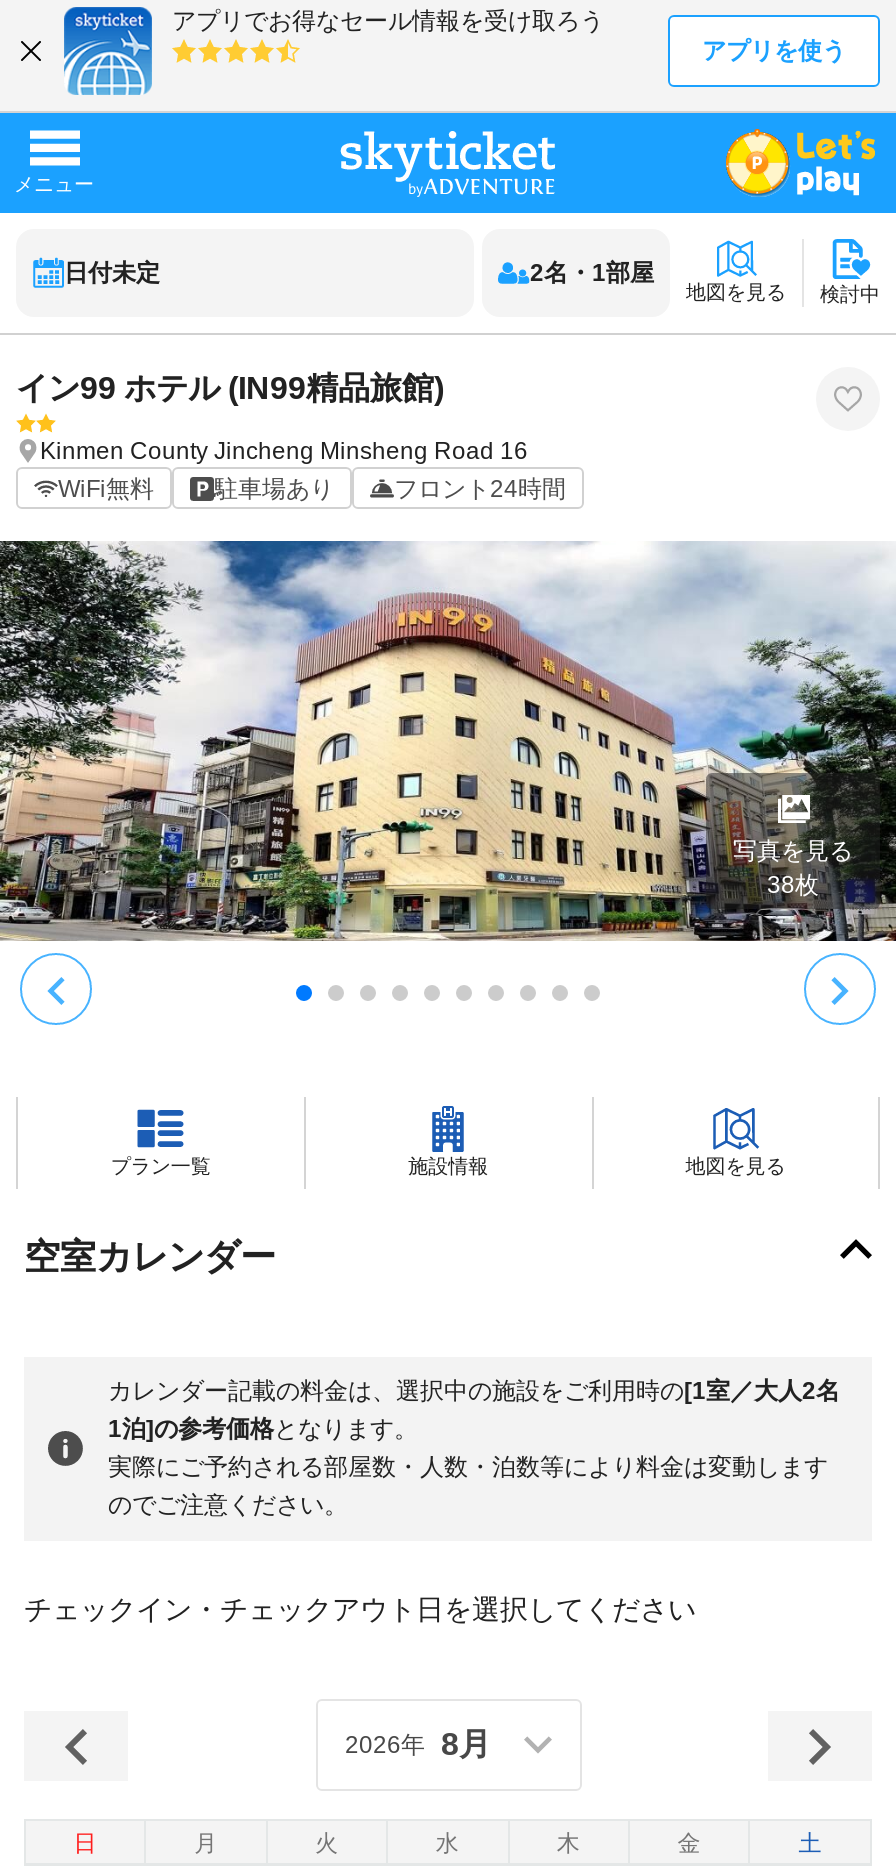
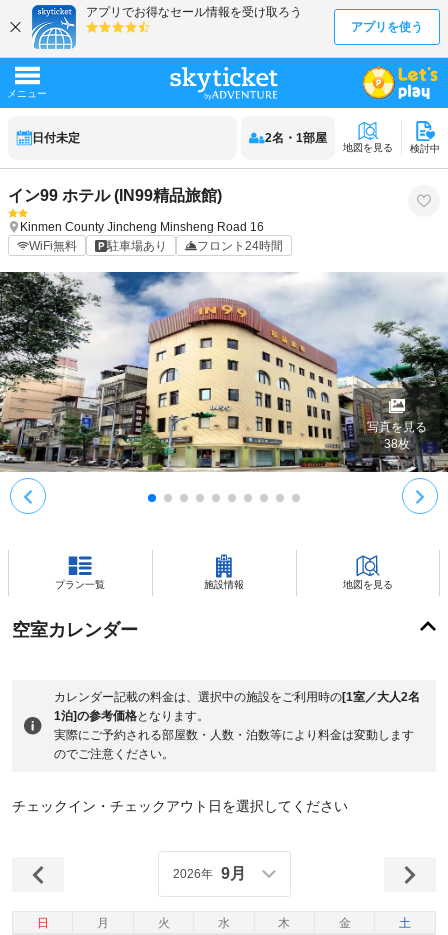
- 2026年 8月
+ 2026年 9月
